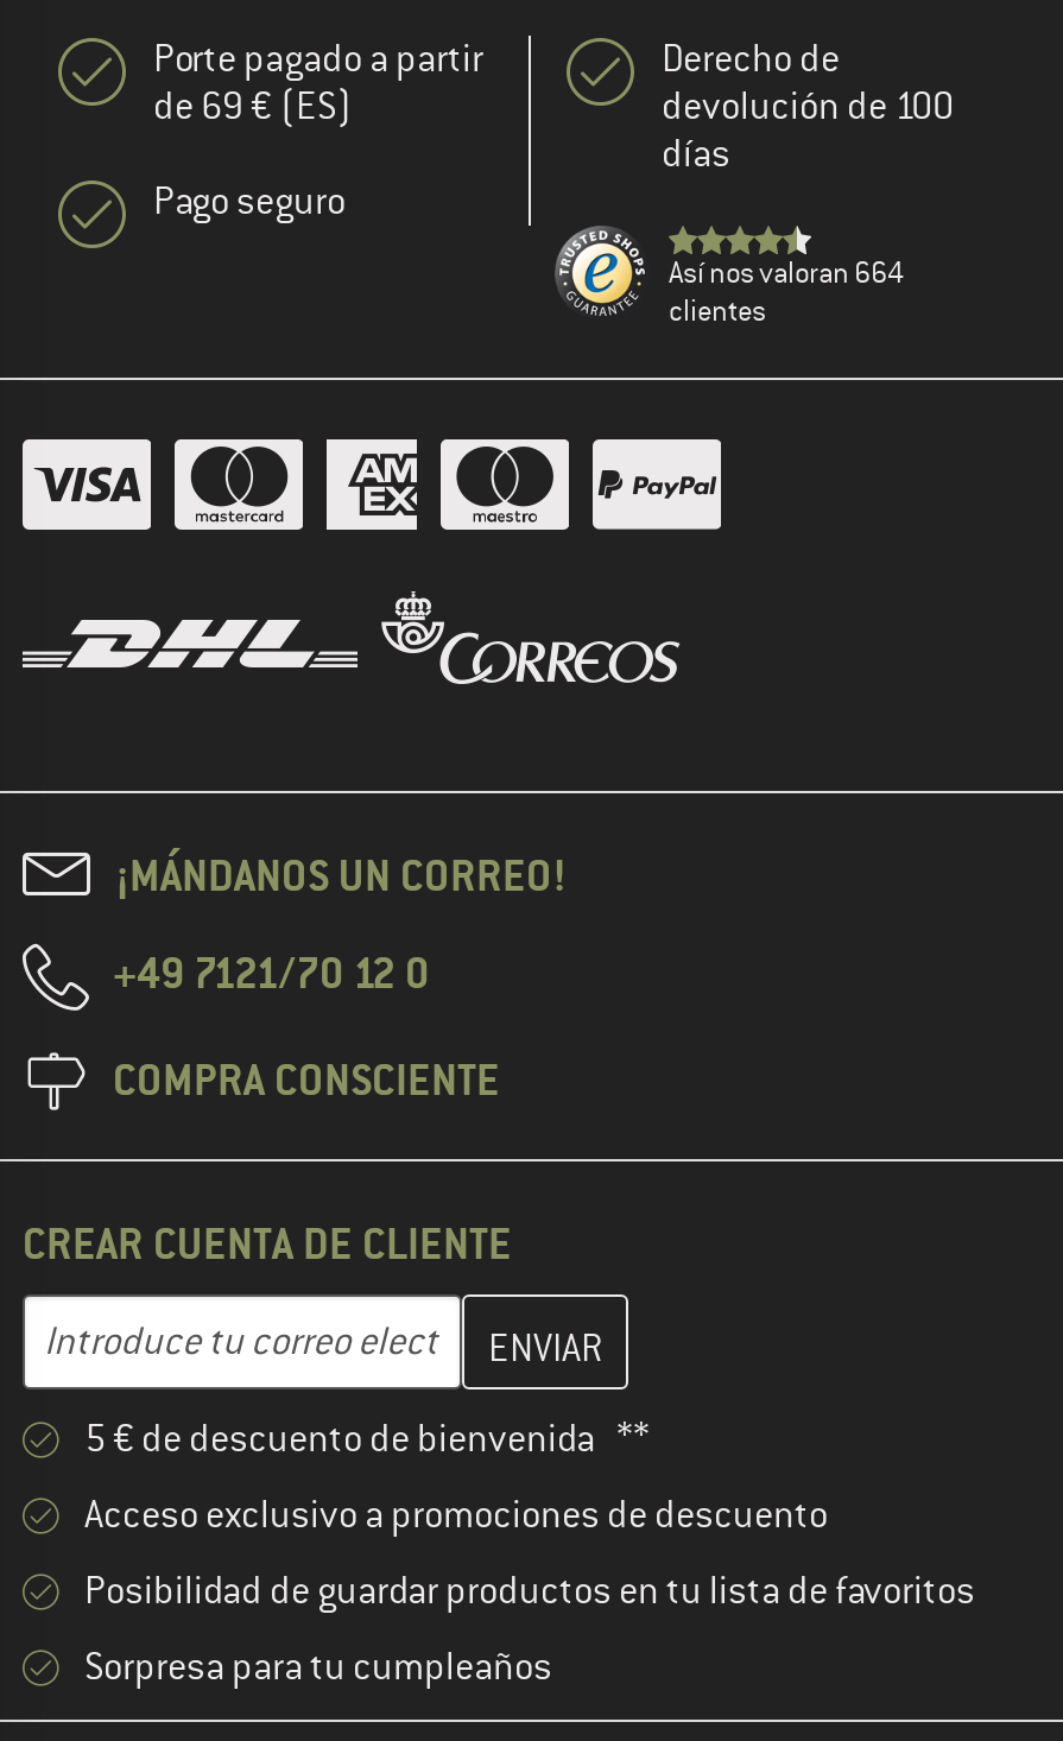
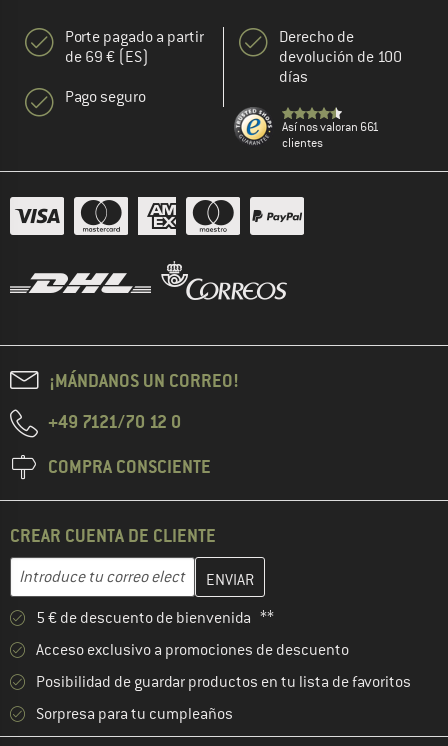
- Así nos valoran 664
+ Así nos valoran 661
